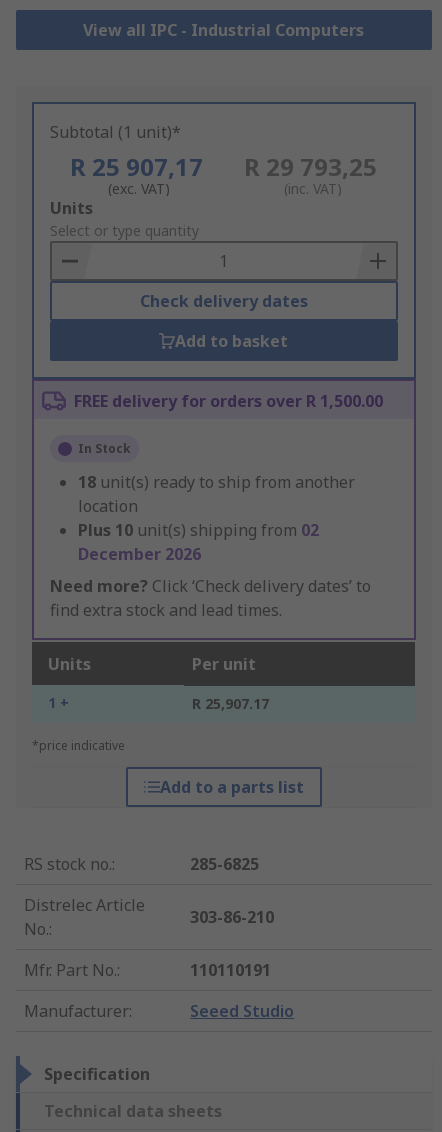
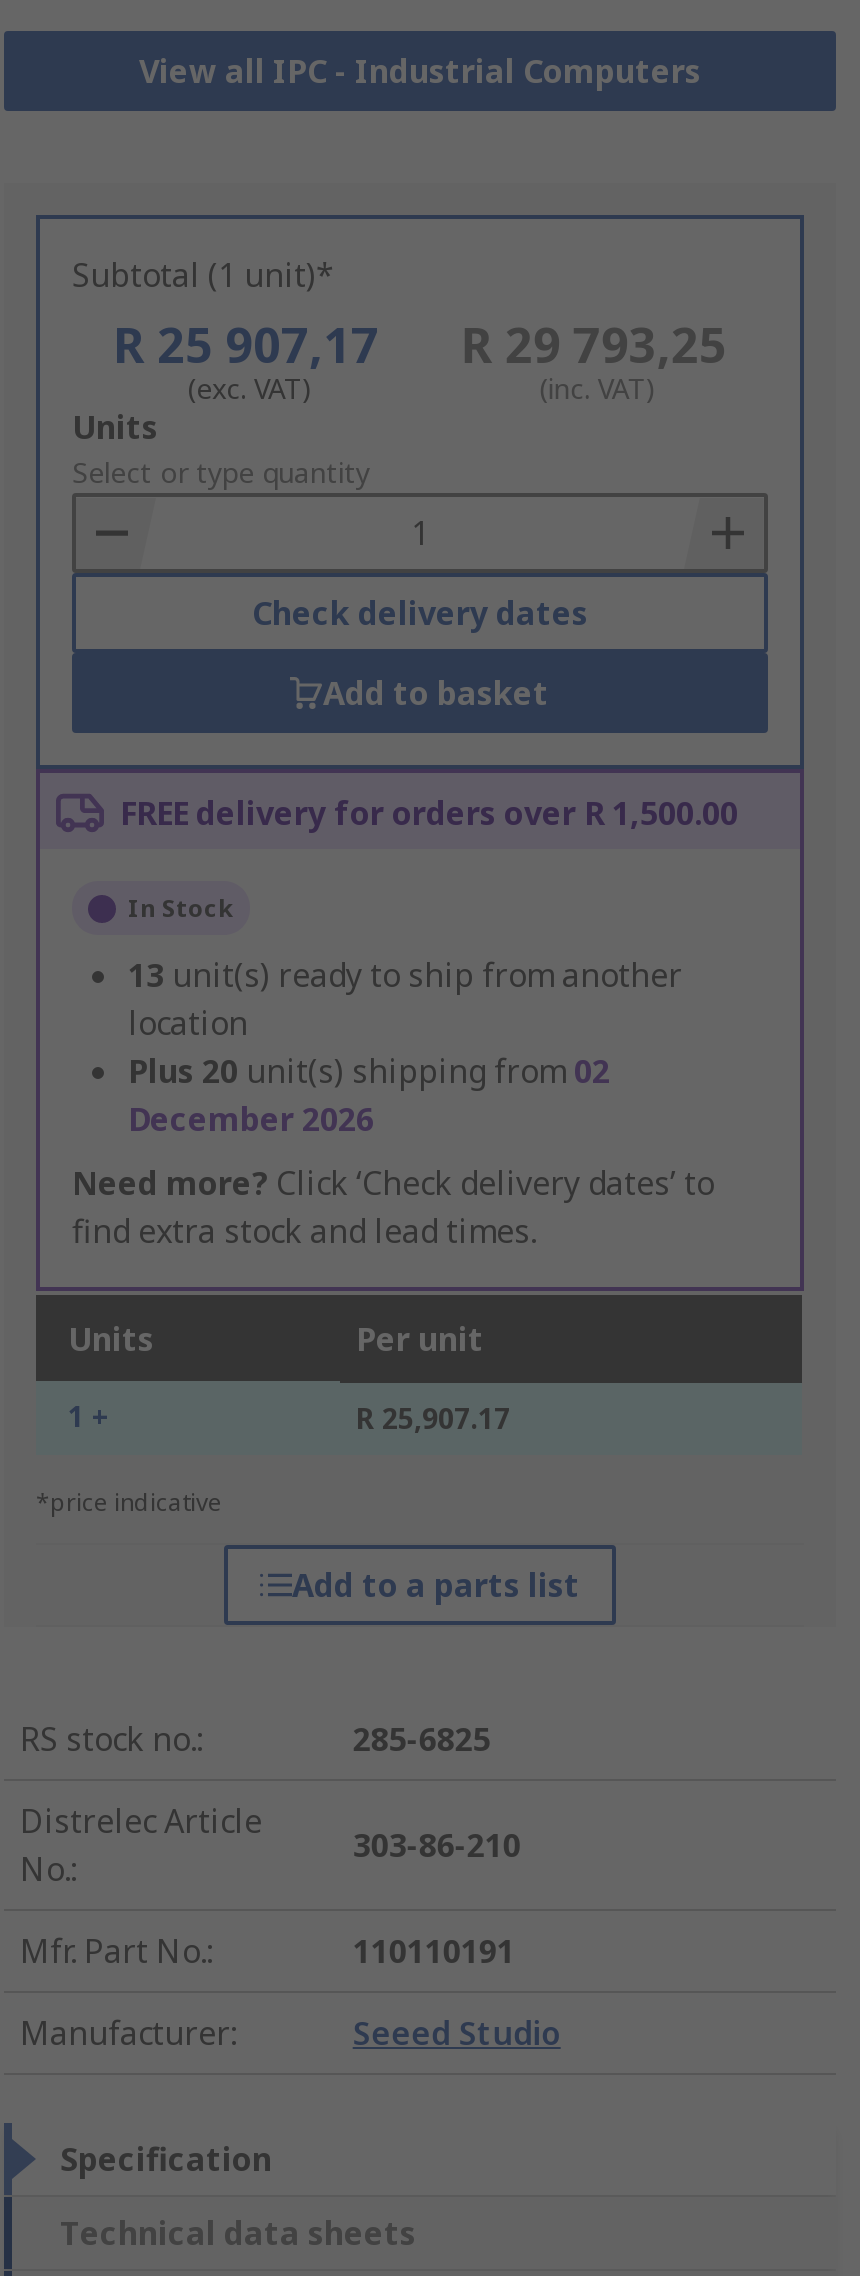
- 18 unit(s) ready to ship from another
+ 13 unit(s) ready to ship from another

- Plus 10 unit(s) shipping from 02
+ Plus 20 unit(s) shipping from 02
